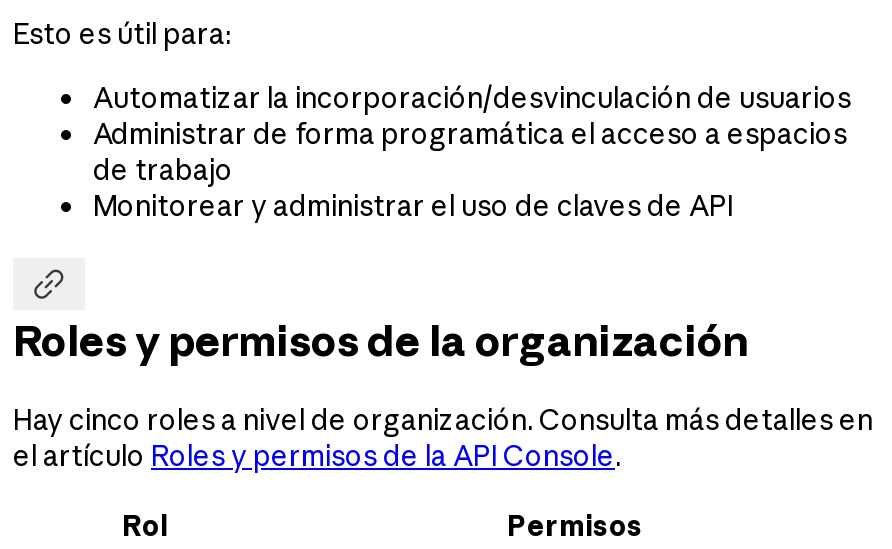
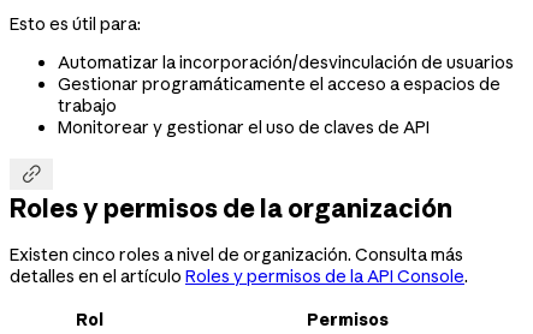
- Administrar de forma programática el acceso a espacios
- de trabajo
- Monitorear y administrar el uso de claves de API
+ Gestionar programáticamente el acceso a espacios de
+ trabajo
+ Monitorear y gestionar el uso de claves de API

- Hay cinco roles a nivel de organización. Consulta más detalles en
- el artículo Roles y permisos de la API Console.
+ Existen cinco roles a nivel de organización. Consulta más
+ detalles en el artículo Roles y permisos de la API Console.
